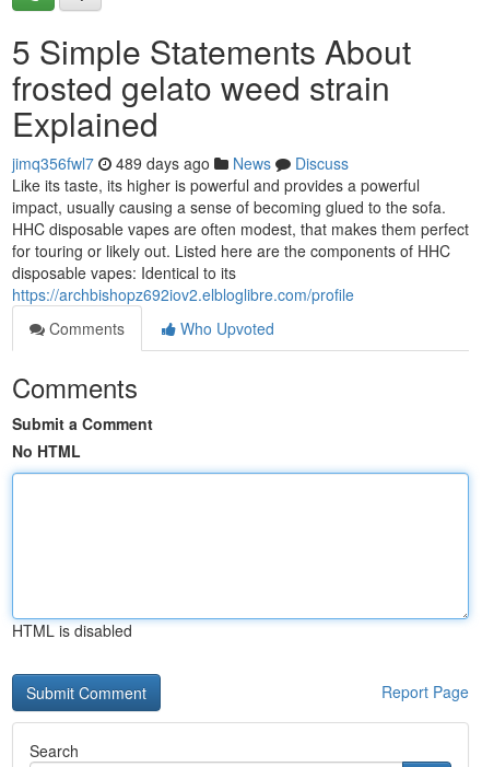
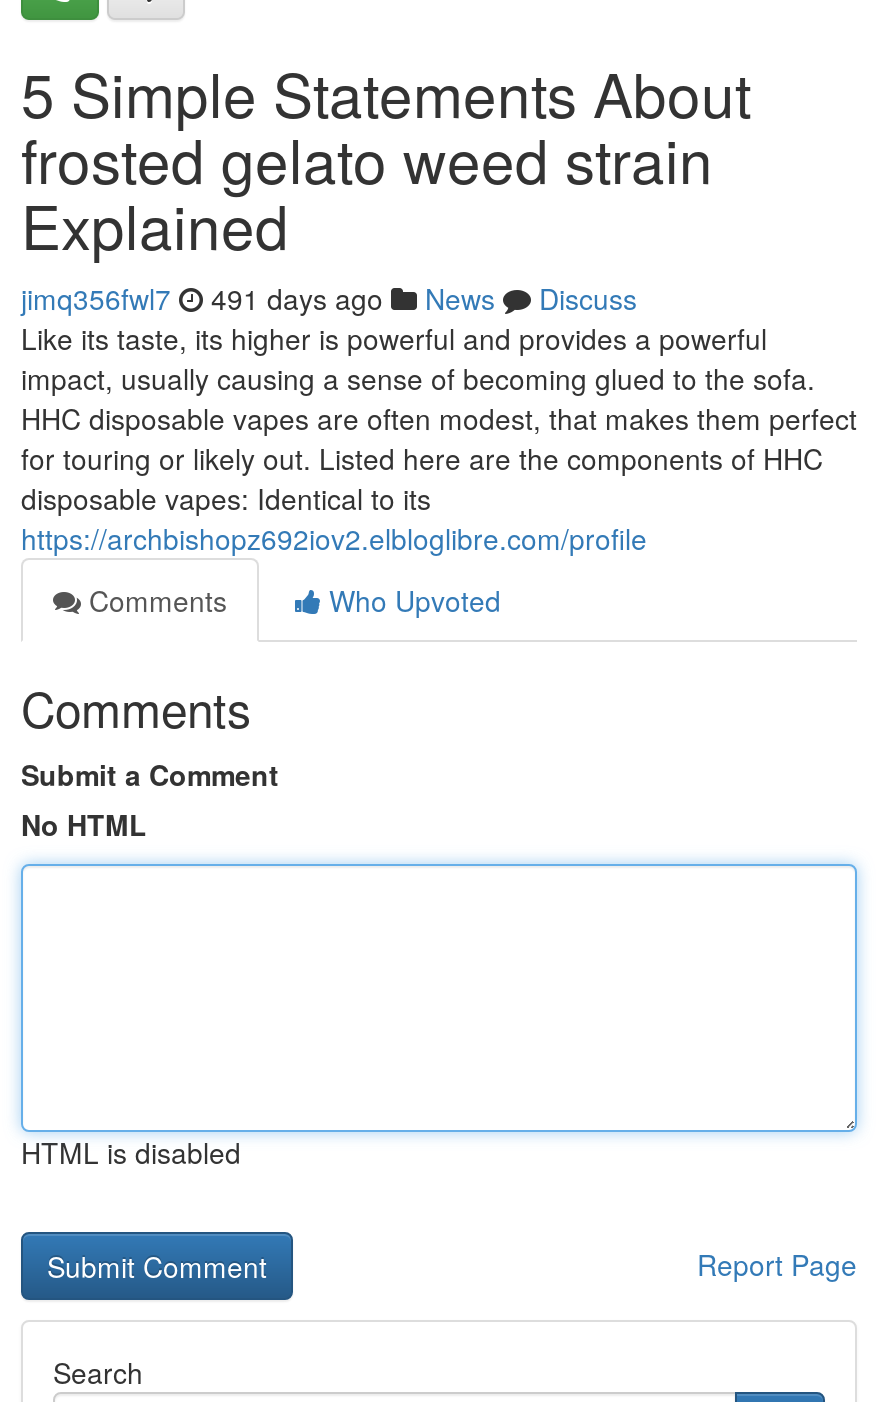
- jimq356fwl7 489 days ago News Discuss
+ jimq356fwl7 491 days ago News Discuss
